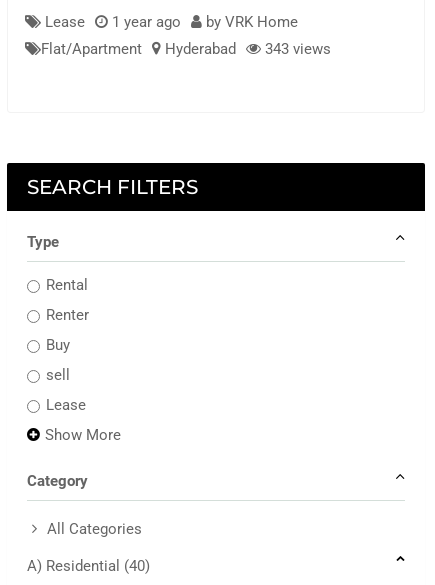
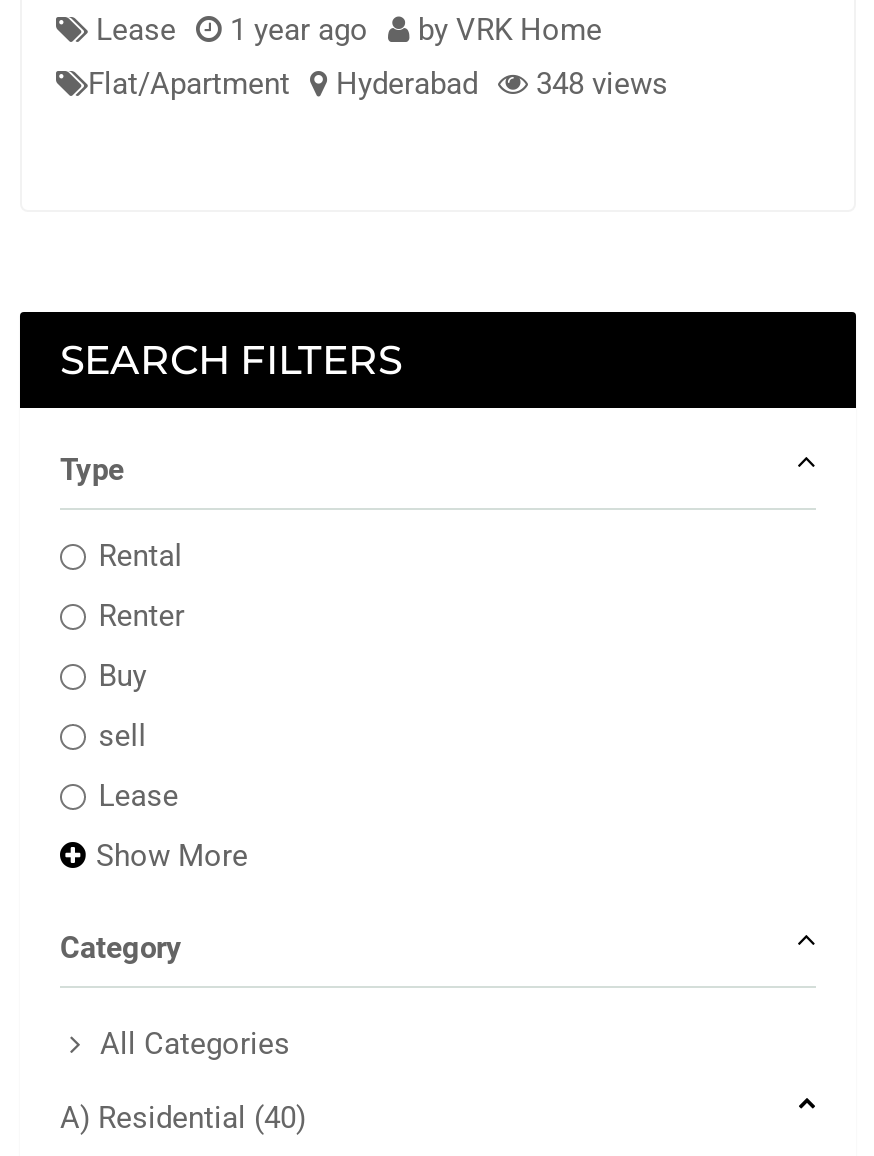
- Flat/Apartment Hyderabad 343 views
+ Flat/Apartment Hyderabad 348 views
